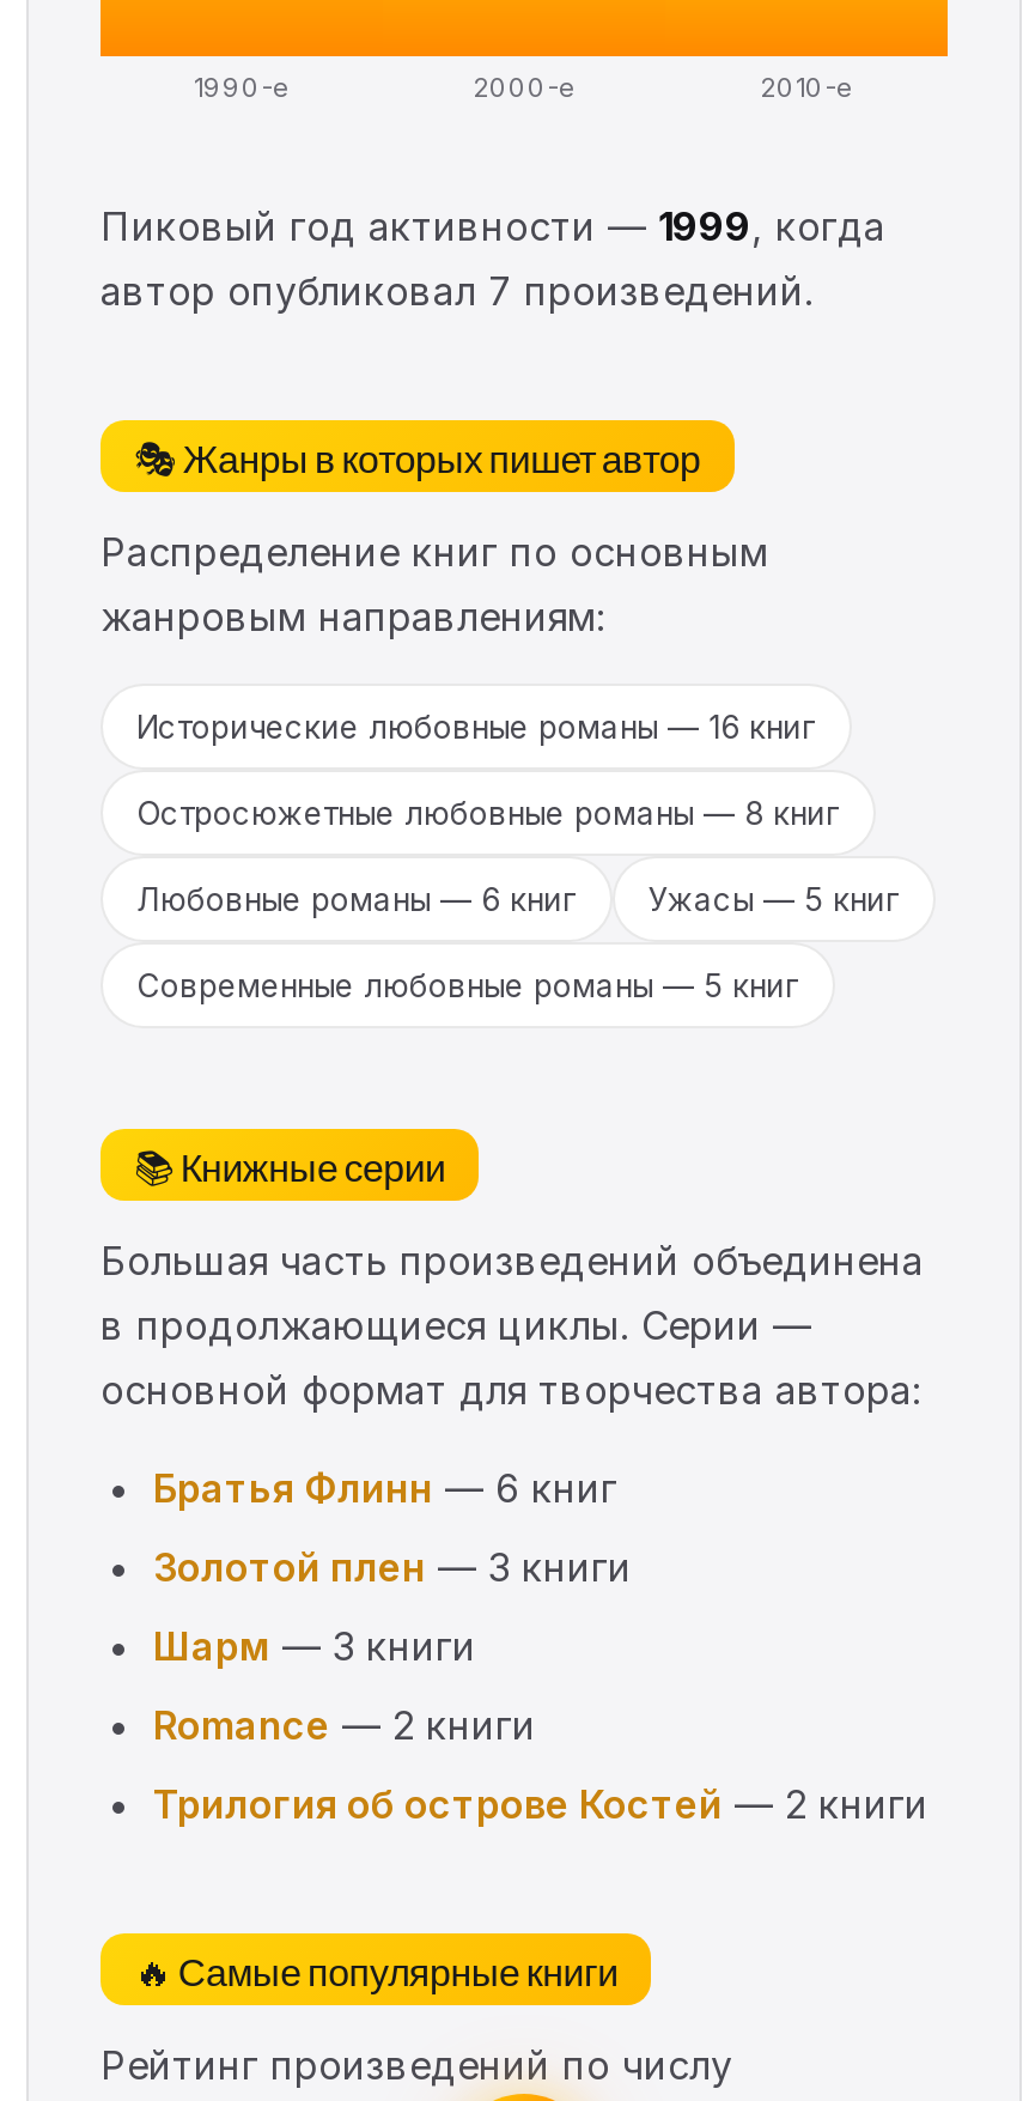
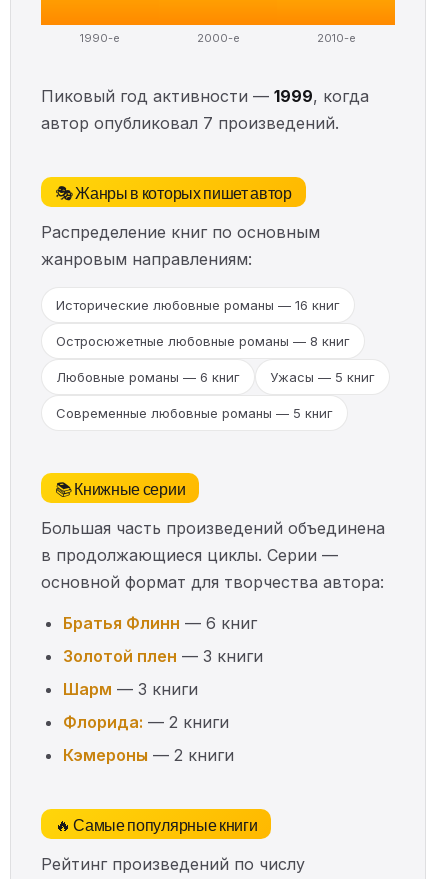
- Romance — 2 книги
+ Флорида: — 2 книги

- Трилогия об острове Костей — 2 книги
+ Кэмероны — 2 книги
